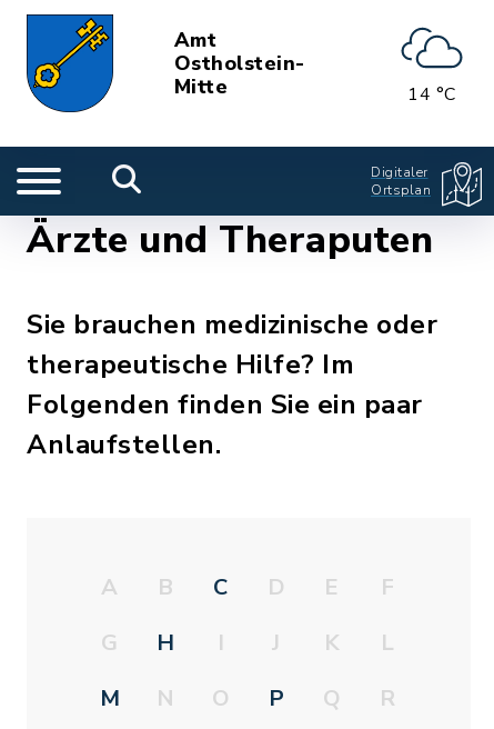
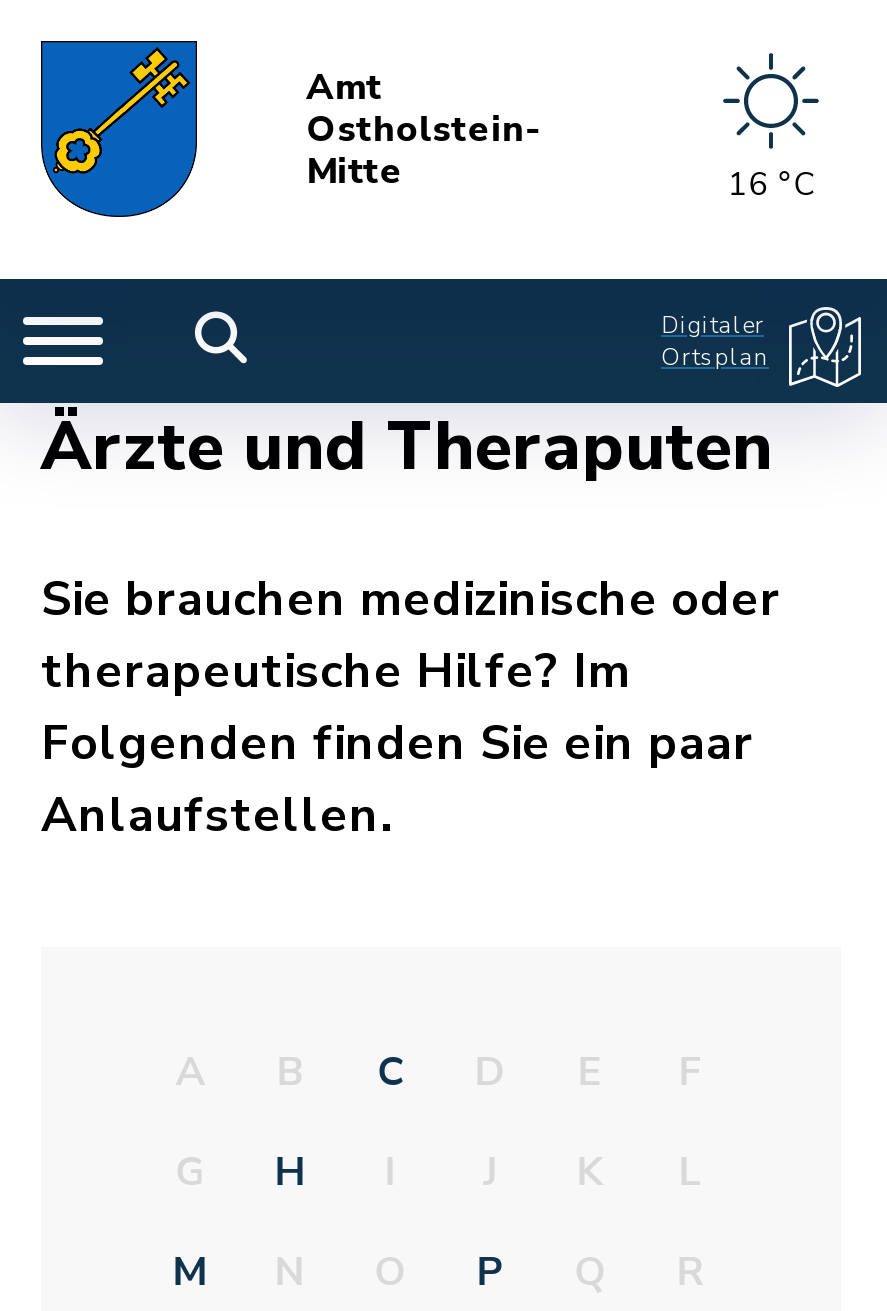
- [image]
- 14 °C
+ [image]
+ 16 °C
